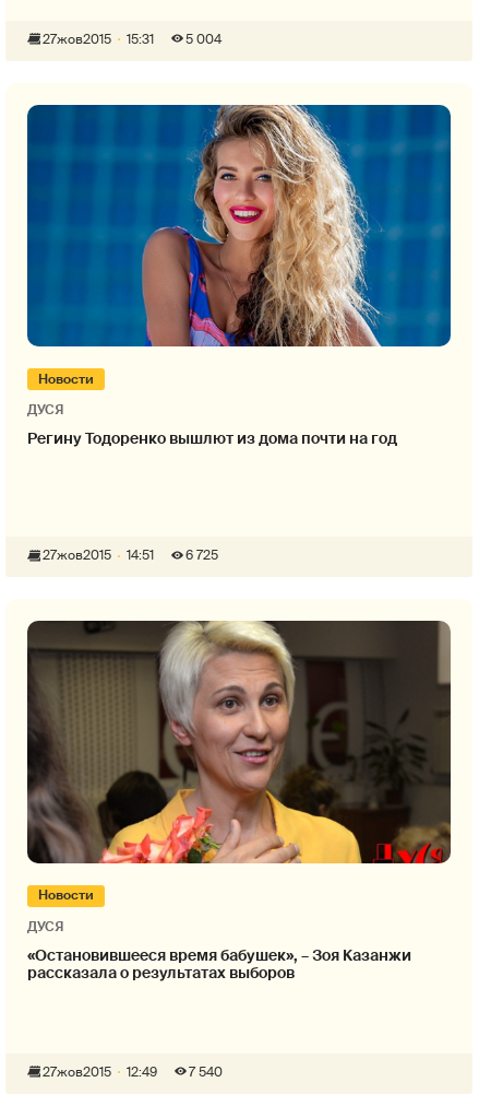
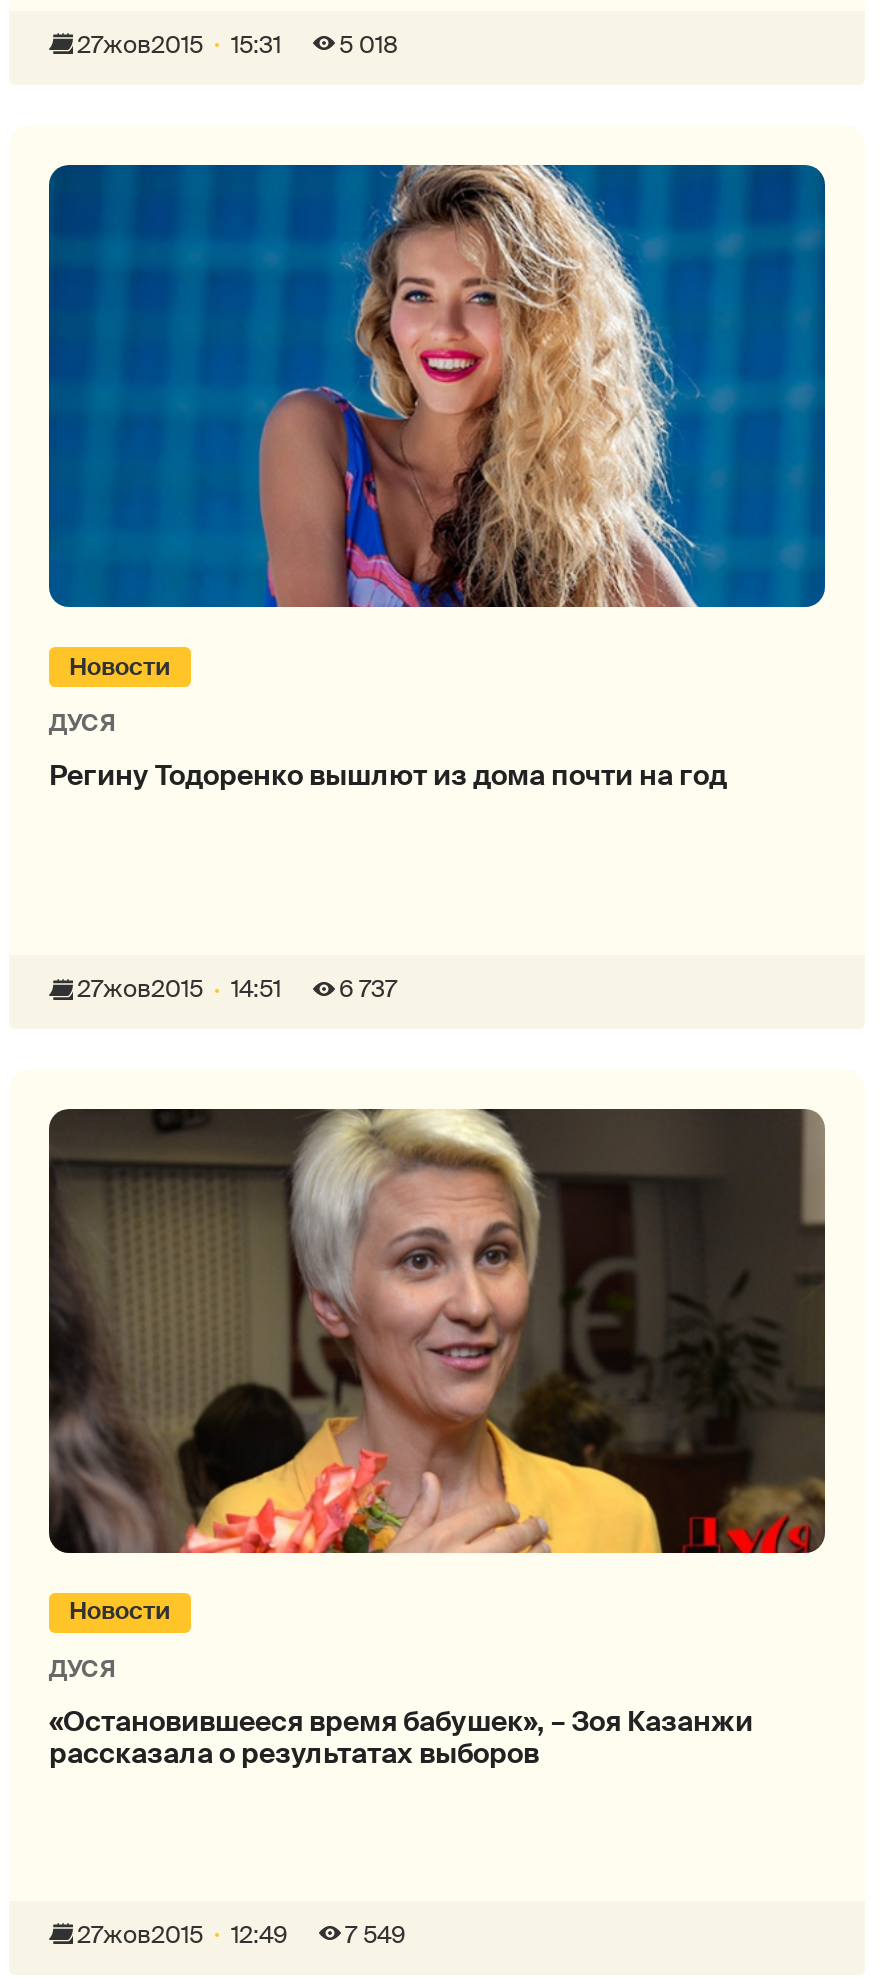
- 5 004
+ 5 018

- 27жов2015 14:51 6 725
+ 27жов2015 14:51 6 737

- 7 540
+ 7 549
